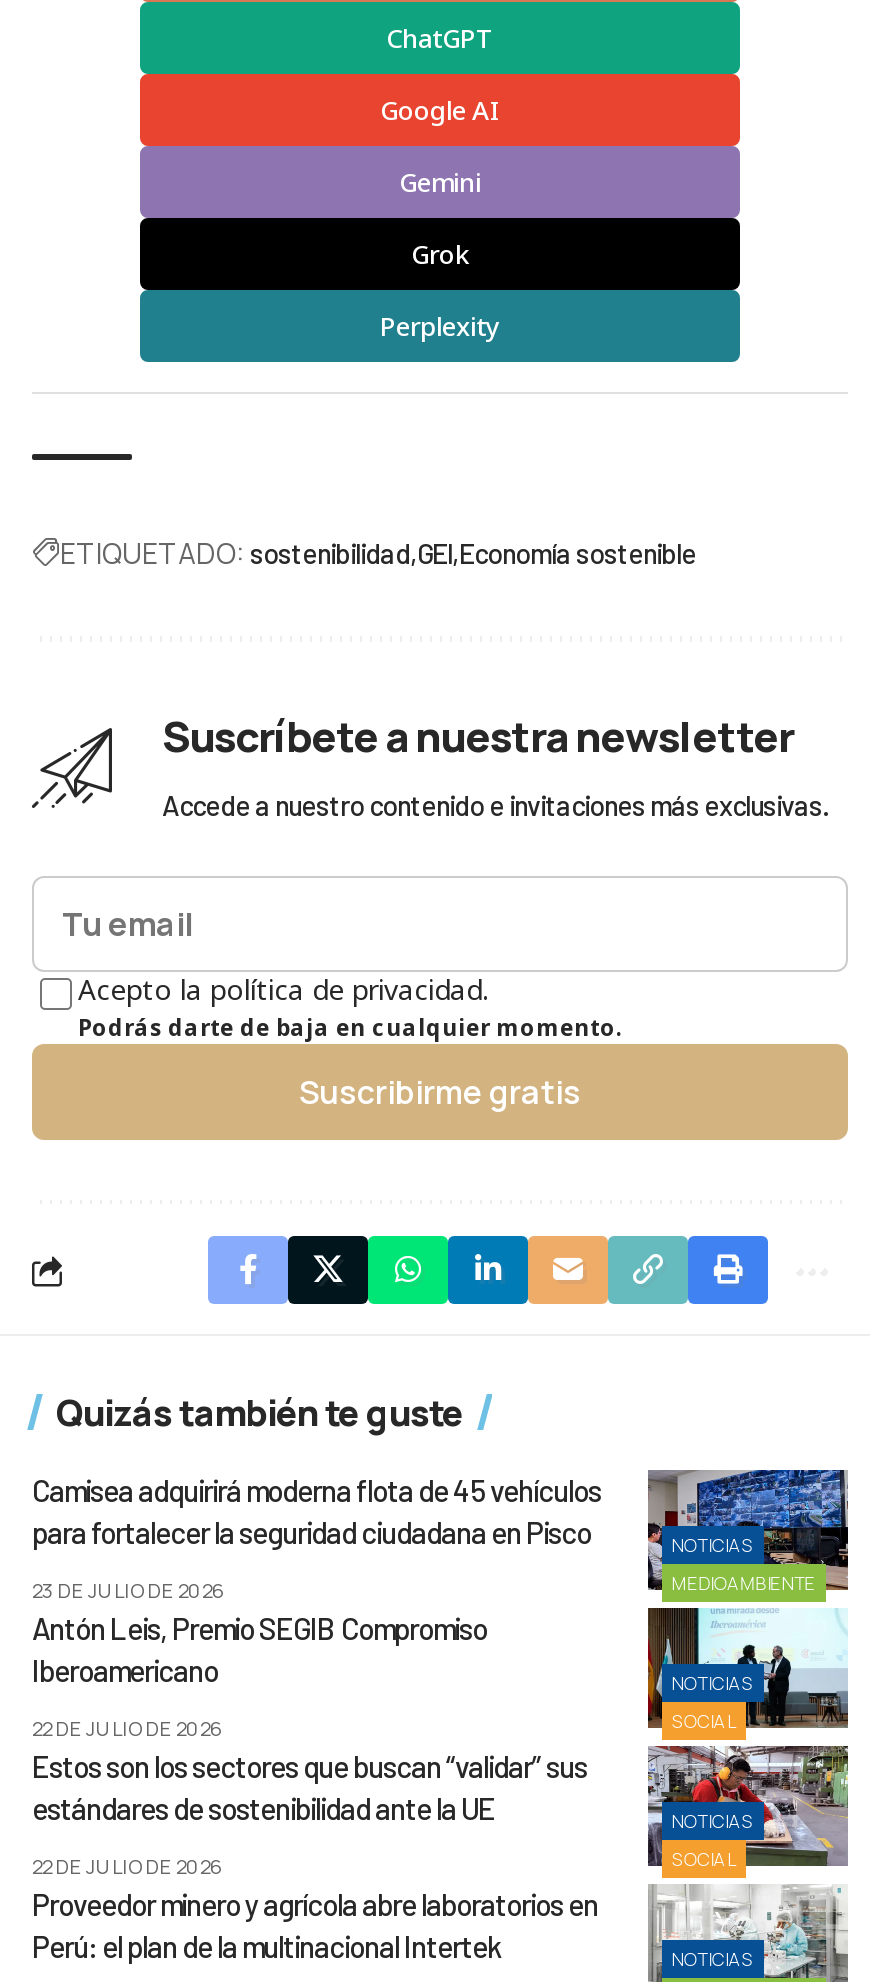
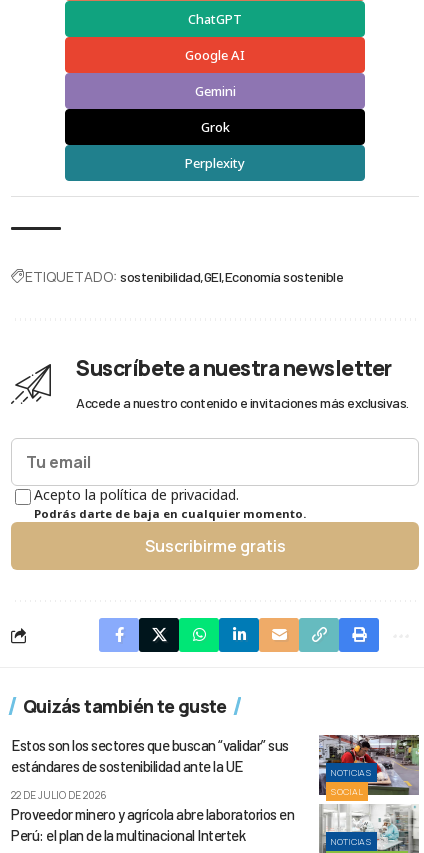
- [image]
- Camisea adquirirá moderna flota de 45 vehículos
- para fortalecer la seguridad ciudadana en Pisco
- 23 DE JULIO DE 2026
- NOTICIAS
- SOCIAL

- MEDIOAMBIENTE

- [image]
- Antón Leis, Premio SEGIB Compromiso
- Iberoamericano
- 22 DE JULIO DE 2026
- NOTICIAS
